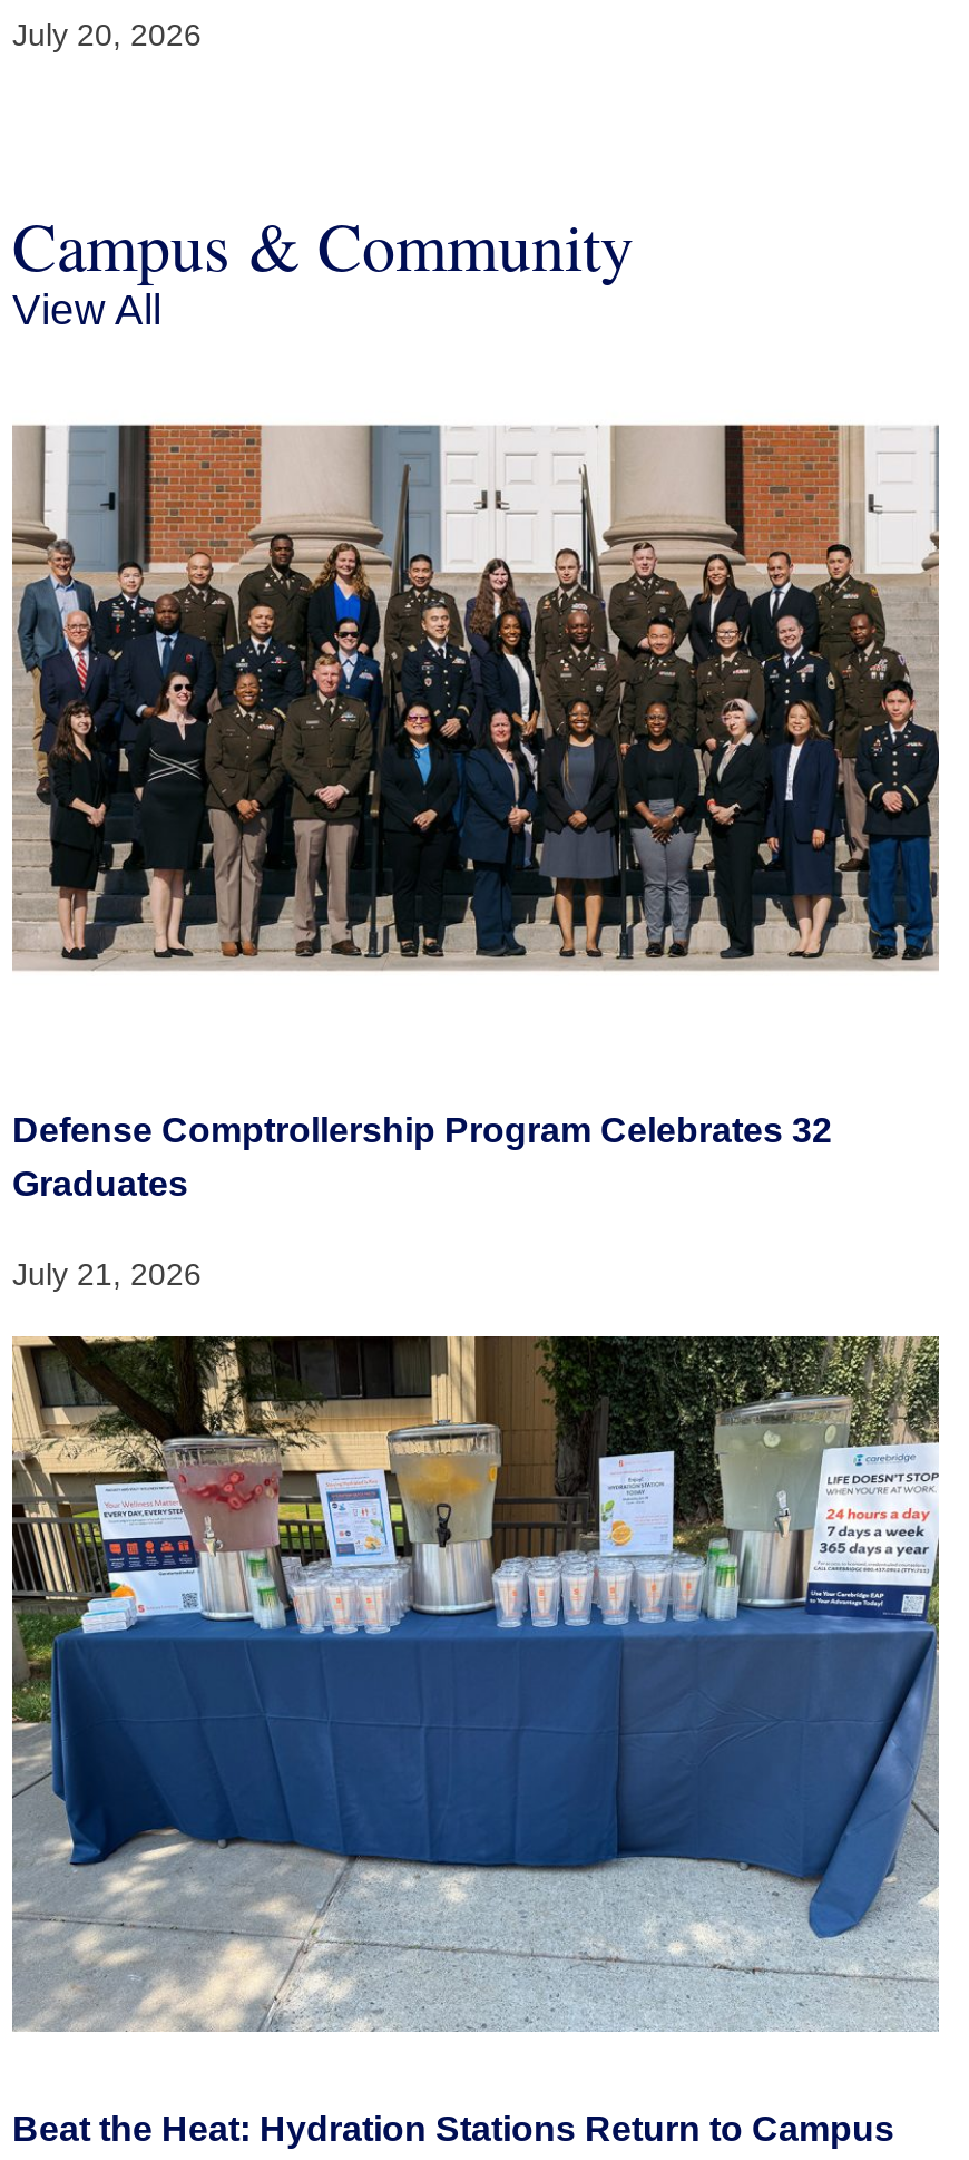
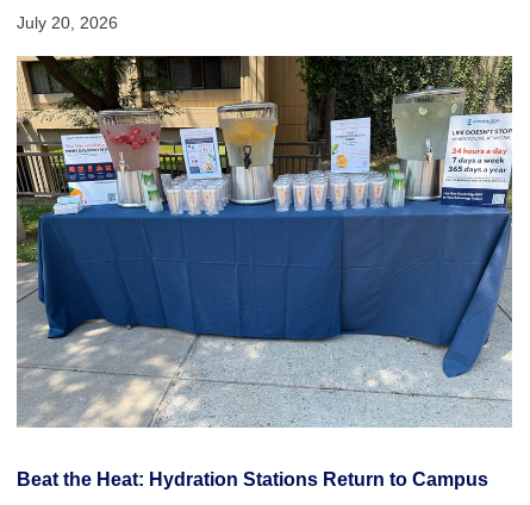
- Campus & Community
- View All

- [image]

- Defense Comptrollership Program Celebrates 32
- Graduates
- July 21, 2026
